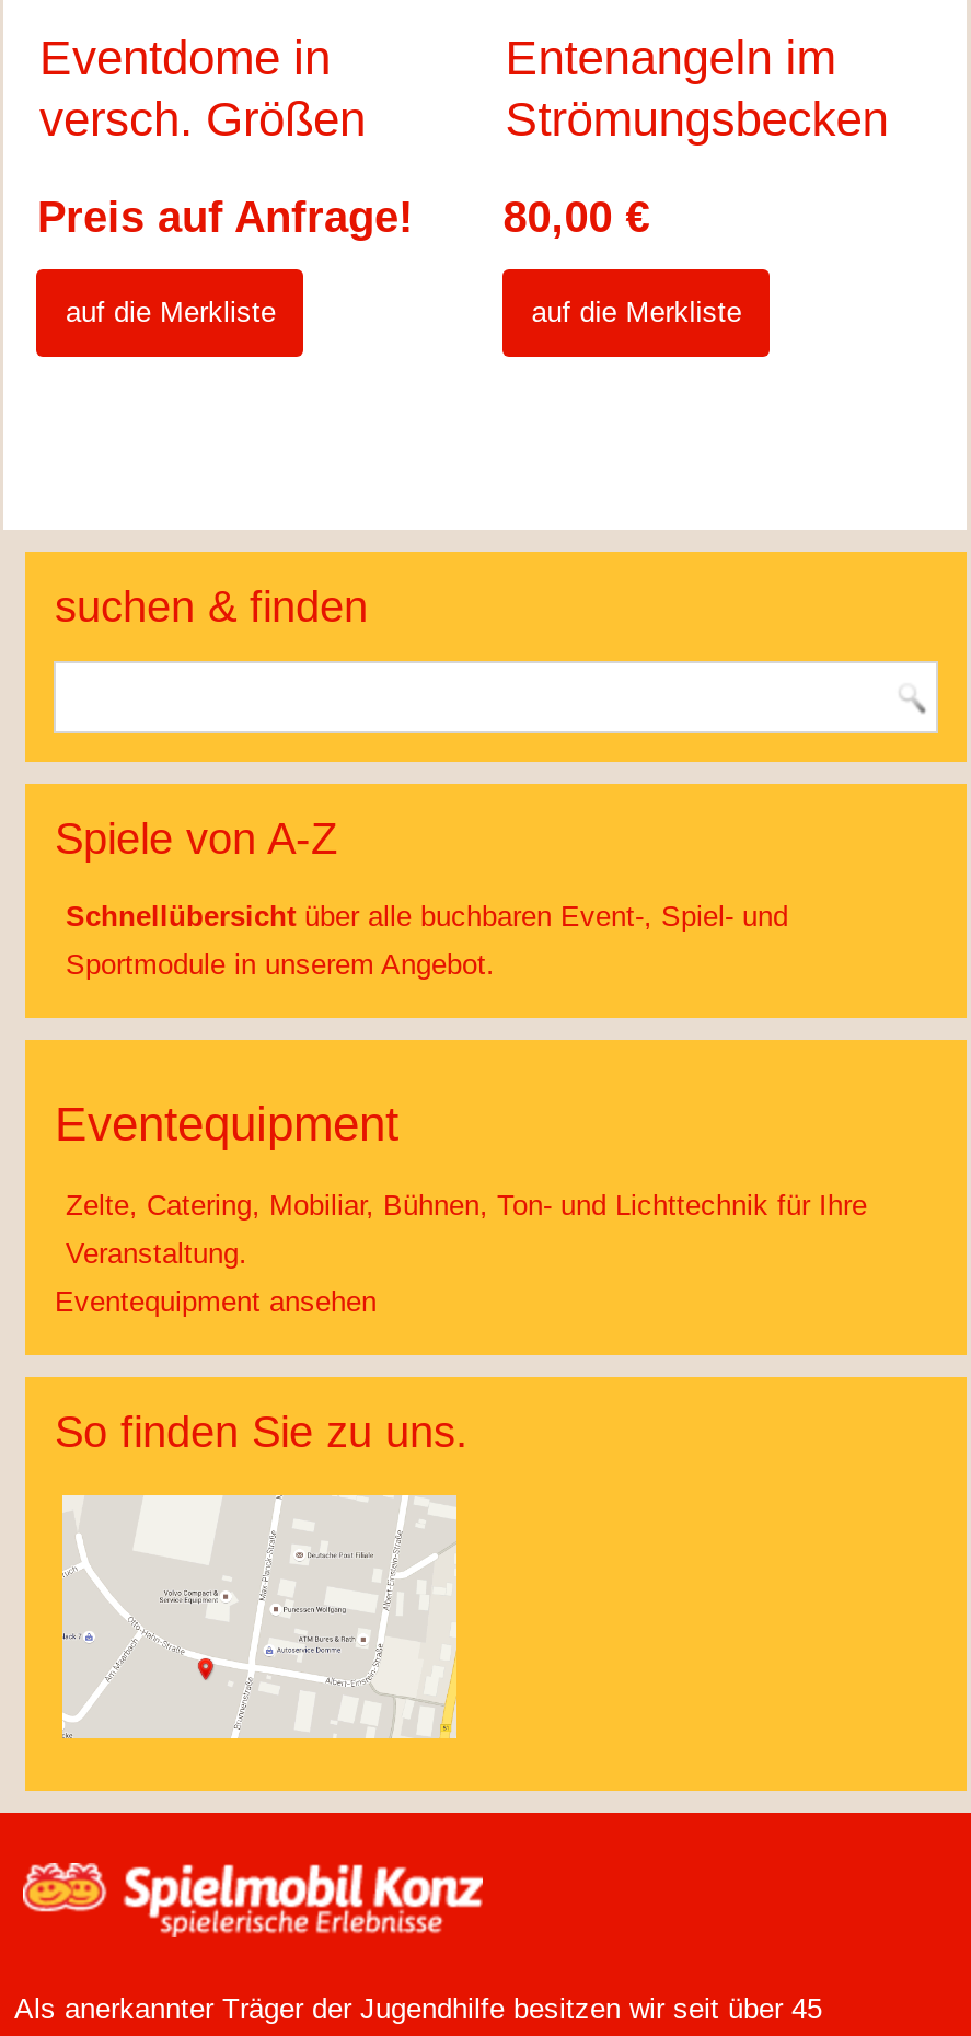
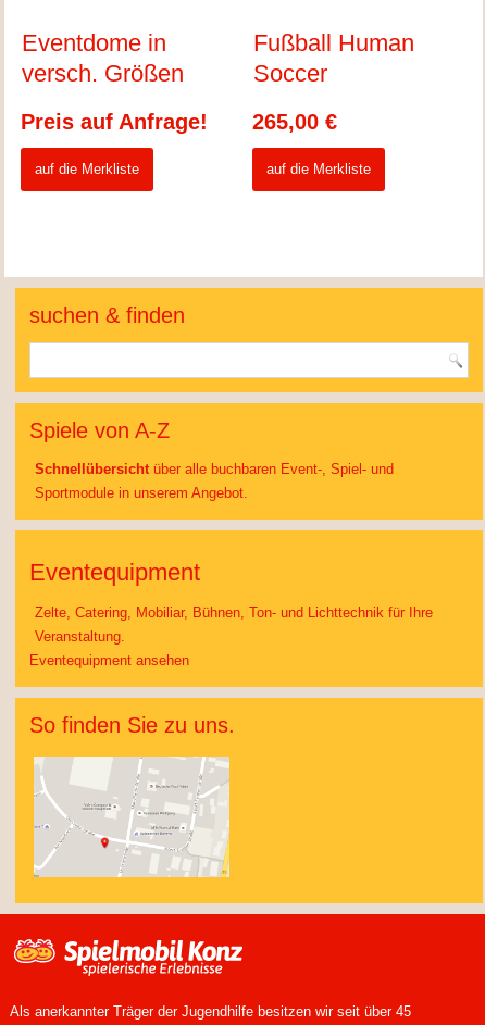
- Entenangeln im
- Strömungsbecken
+ Fußball Human
+ Soccer

- Preis auf Anfrage! 80,00 €
+ Preis auf Anfrage! 265,00 €
